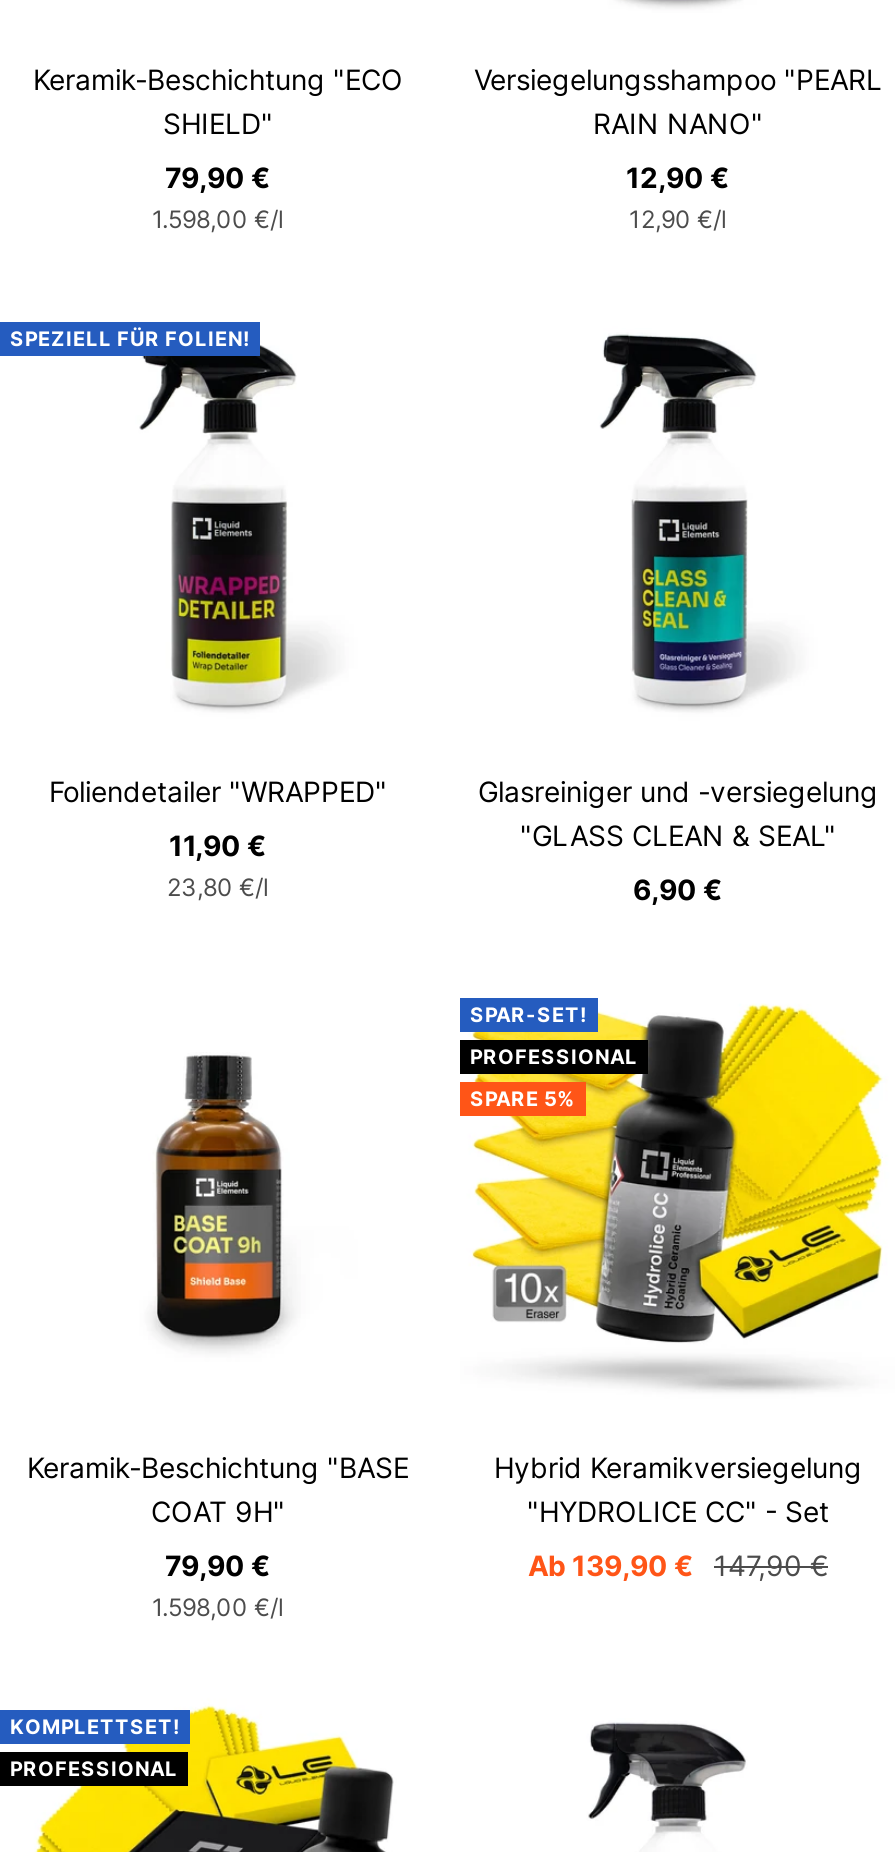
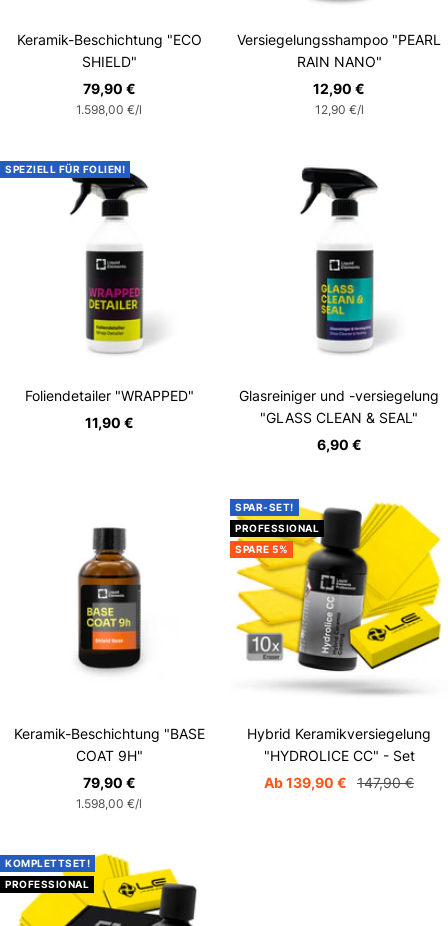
- 23,80 €/l

- [image]
